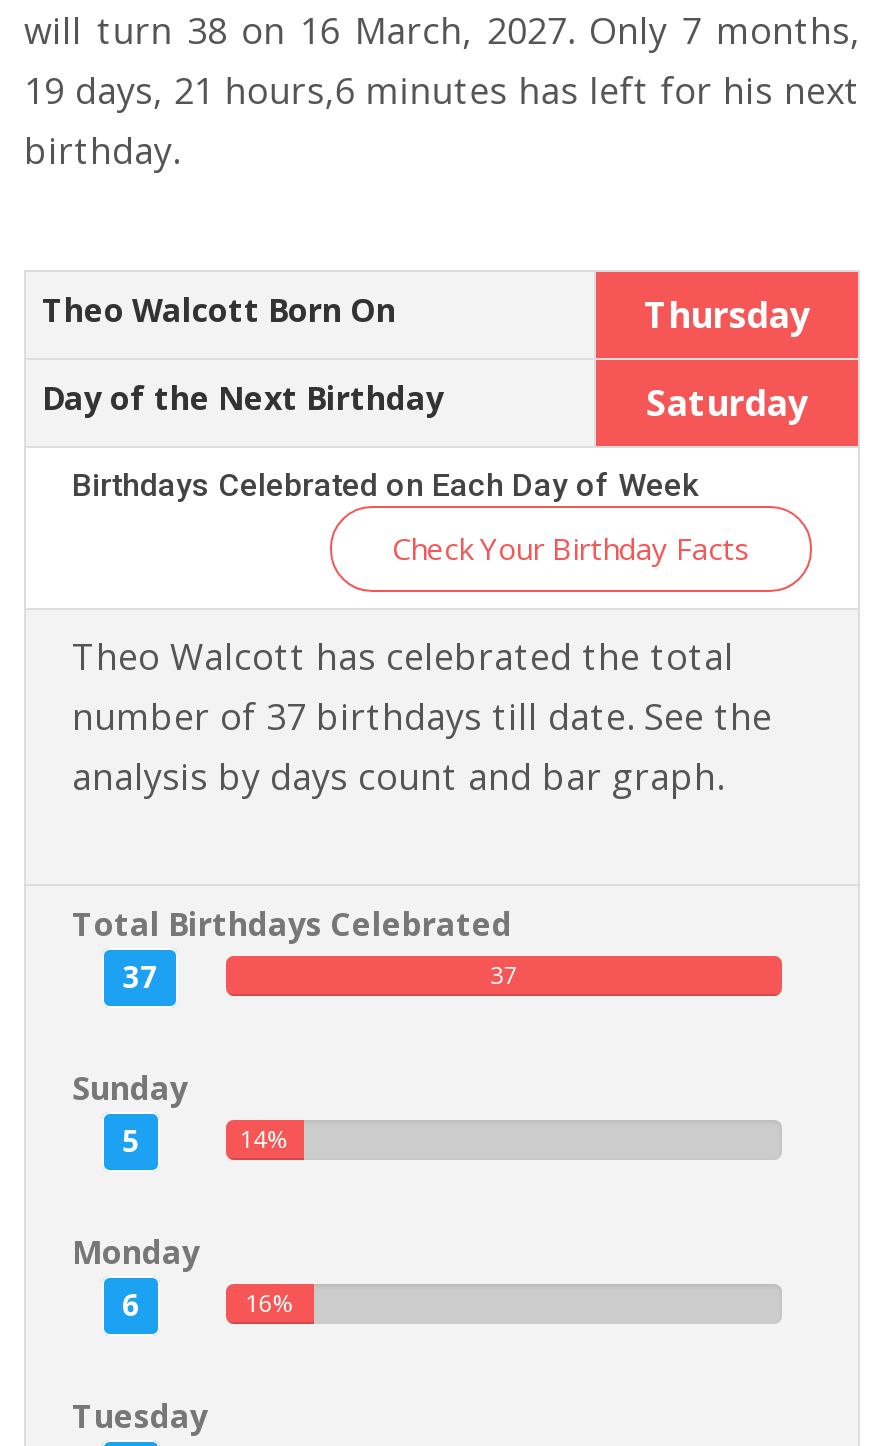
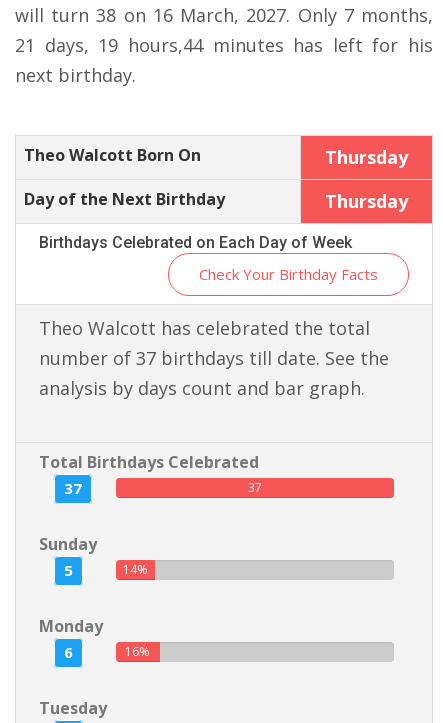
- 19 days, 21 hours,6 minutes has left for his next
- birthday.
+ 21 days, 19 hours,44 minutes has left for his
+ next birthday.

- Saturday
+ Thursday
